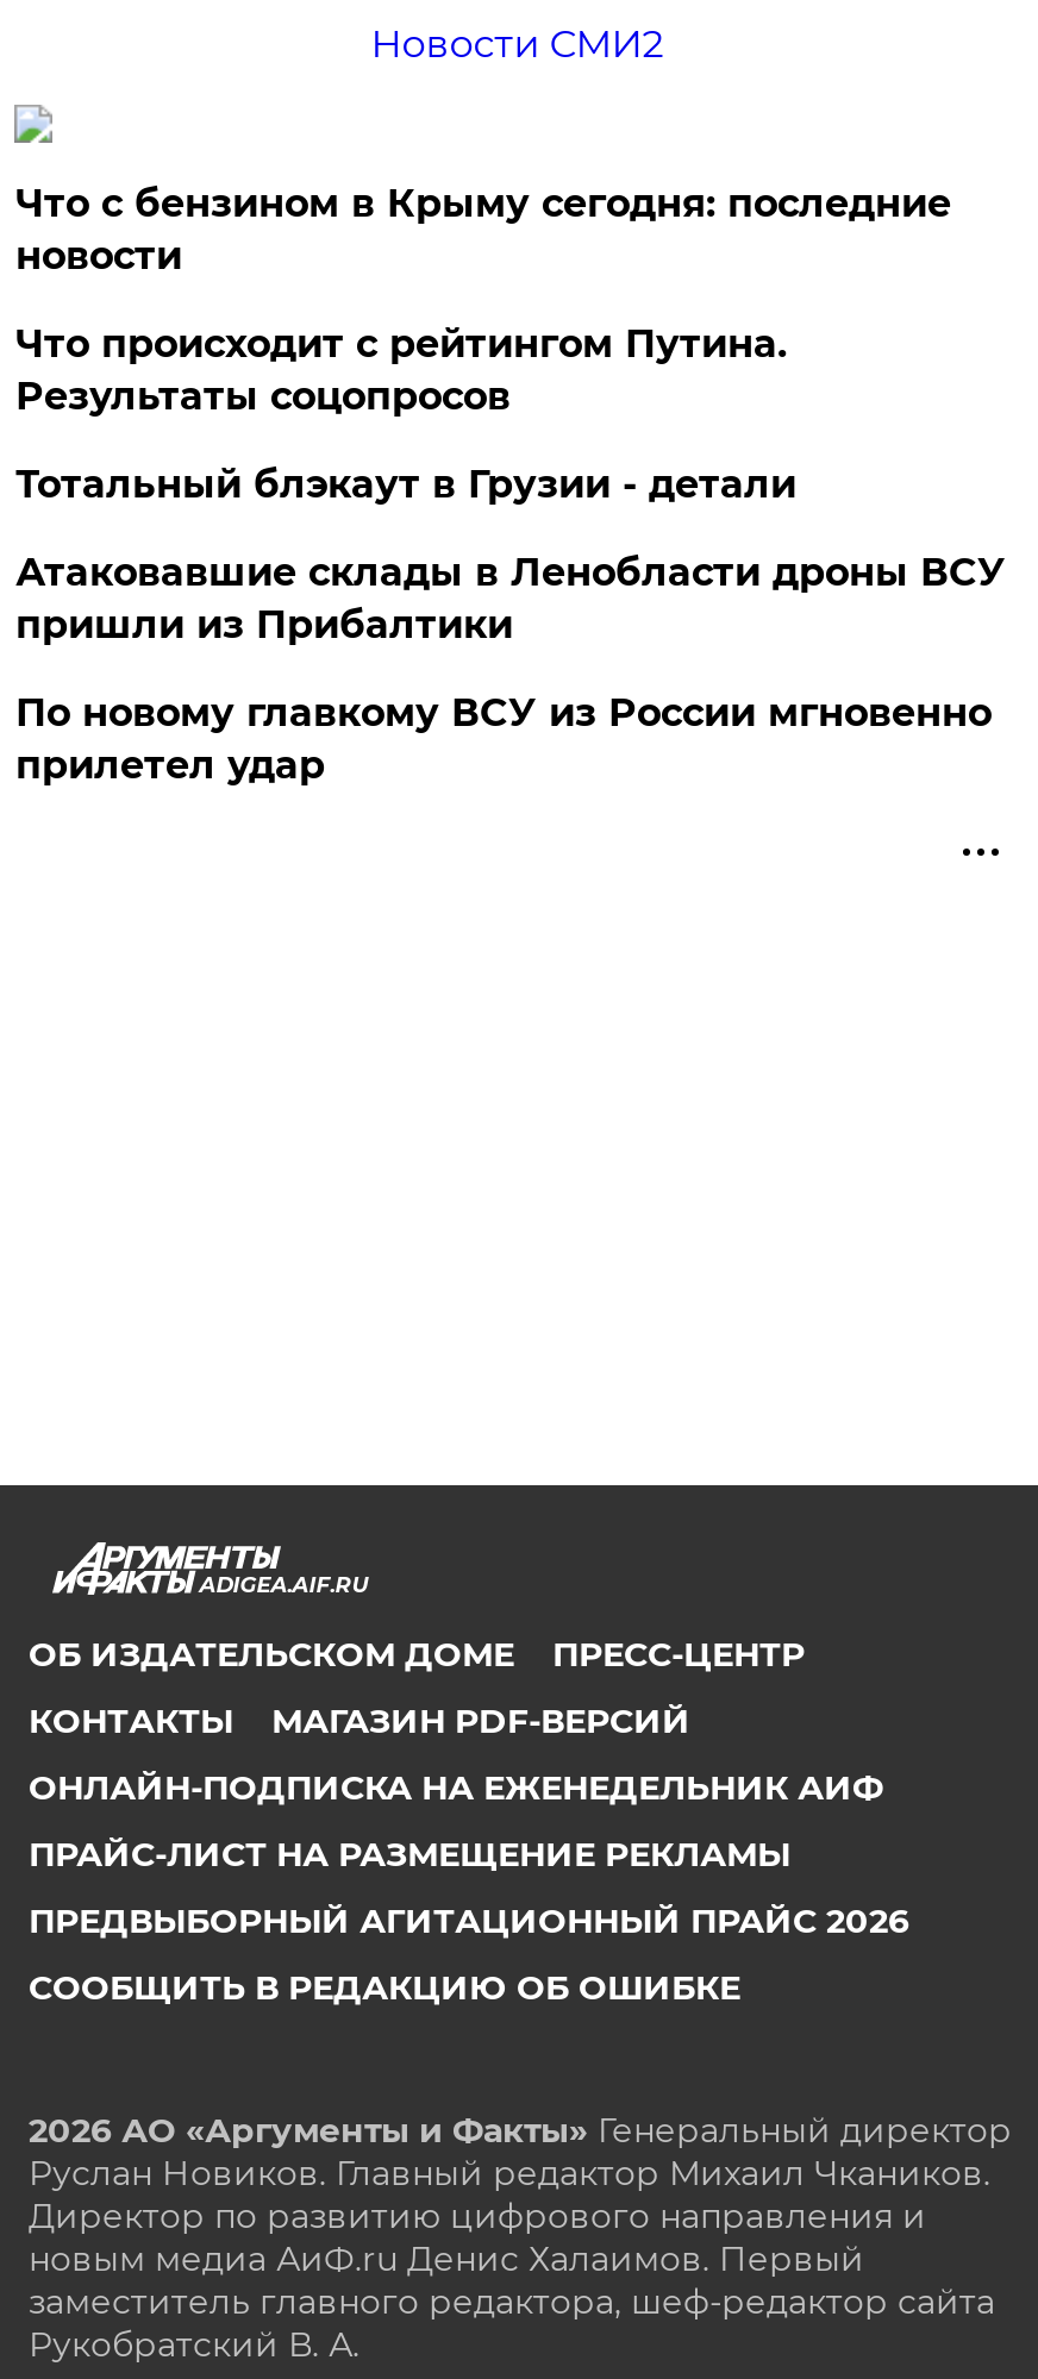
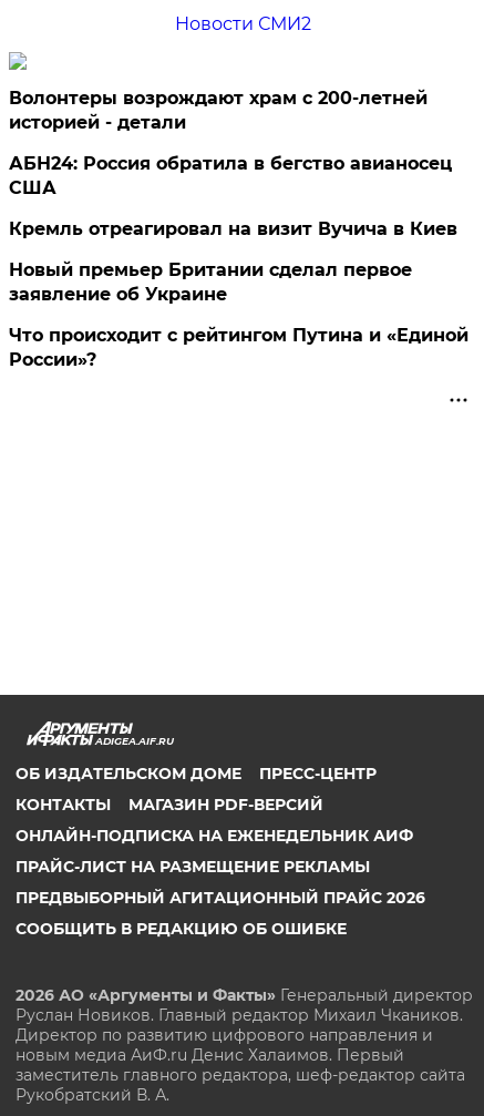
- Что с бензином в Крыму сегодня: последние
- новости
+ Волонтеры возрождают храм с 200-летней
+ историей - детали

- Что происходит с рейтингом Путина.
- Результаты соцопросов
+ АБН24: Россия обратила в бегство авианосец
+ США

- Тотальный блэкаут в Грузии - детали
+ Кремль отреагировал на визит Вучича в Киев

- Атаковавшие склады в Ленобласти дроны ВСУ
- пришли из Прибалтики
+ Новый премьер Британии сделал первое
+ заявление об Украине

- По новому главкому ВСУ из России мгновенно
- прилетел удар
+ Что происходит с рейтингом Путина и «Единой
+ России»?
